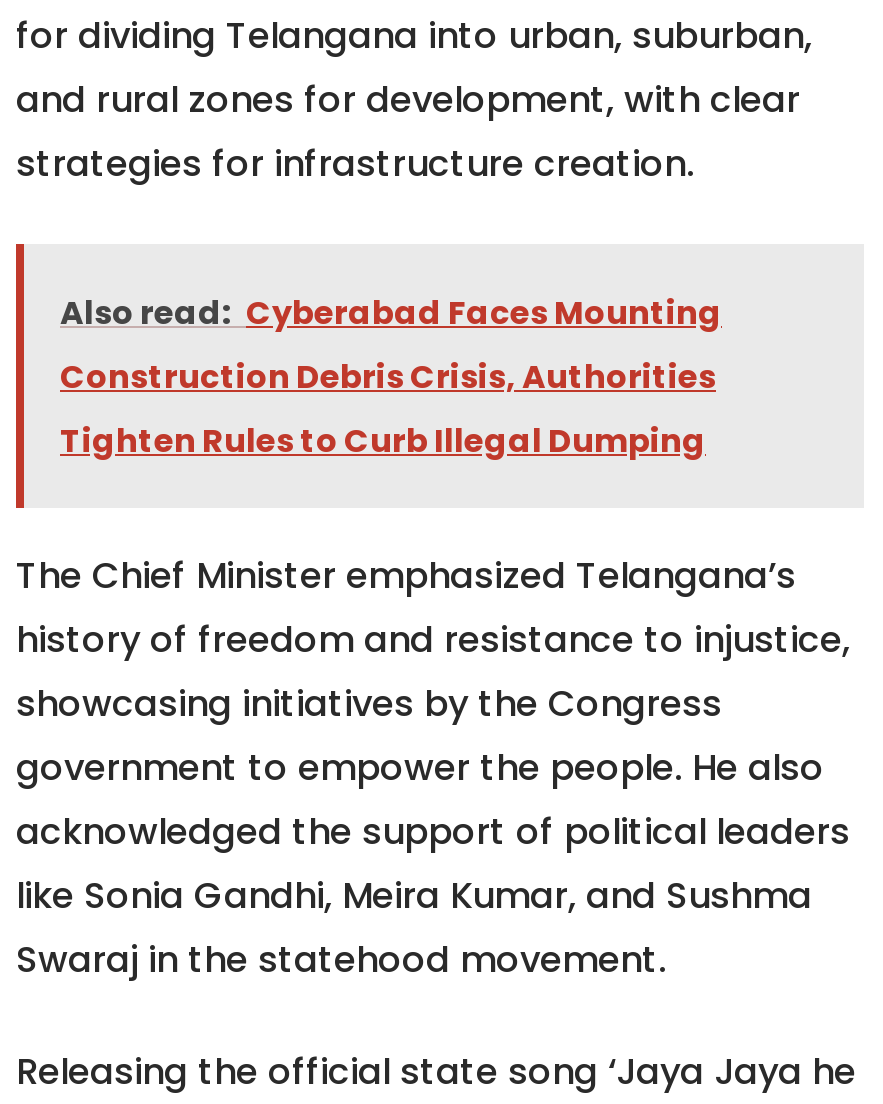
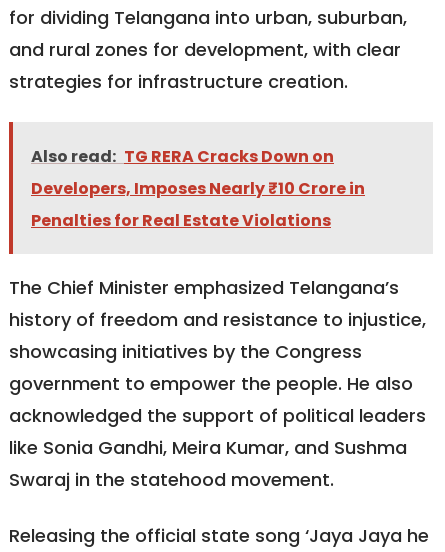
- Also read: Cyberabad Faces Mounting
- Construction Debris Crisis, Authorities
- Tighten Rules to Curb Illegal Dumping
+ Also read: TG RERA Cracks Down on
+ Developers, Imposes Nearly ₹10 Crore in
+ Penalties for Real Estate Violations
